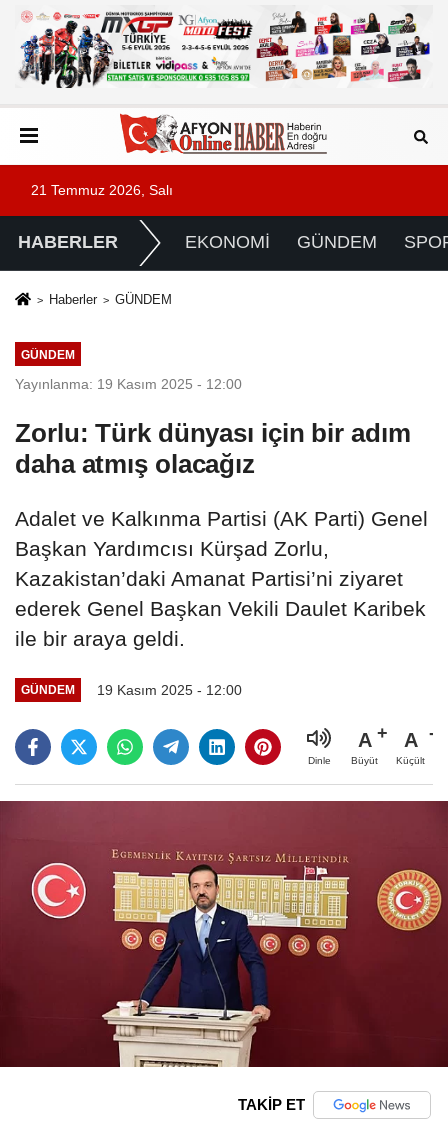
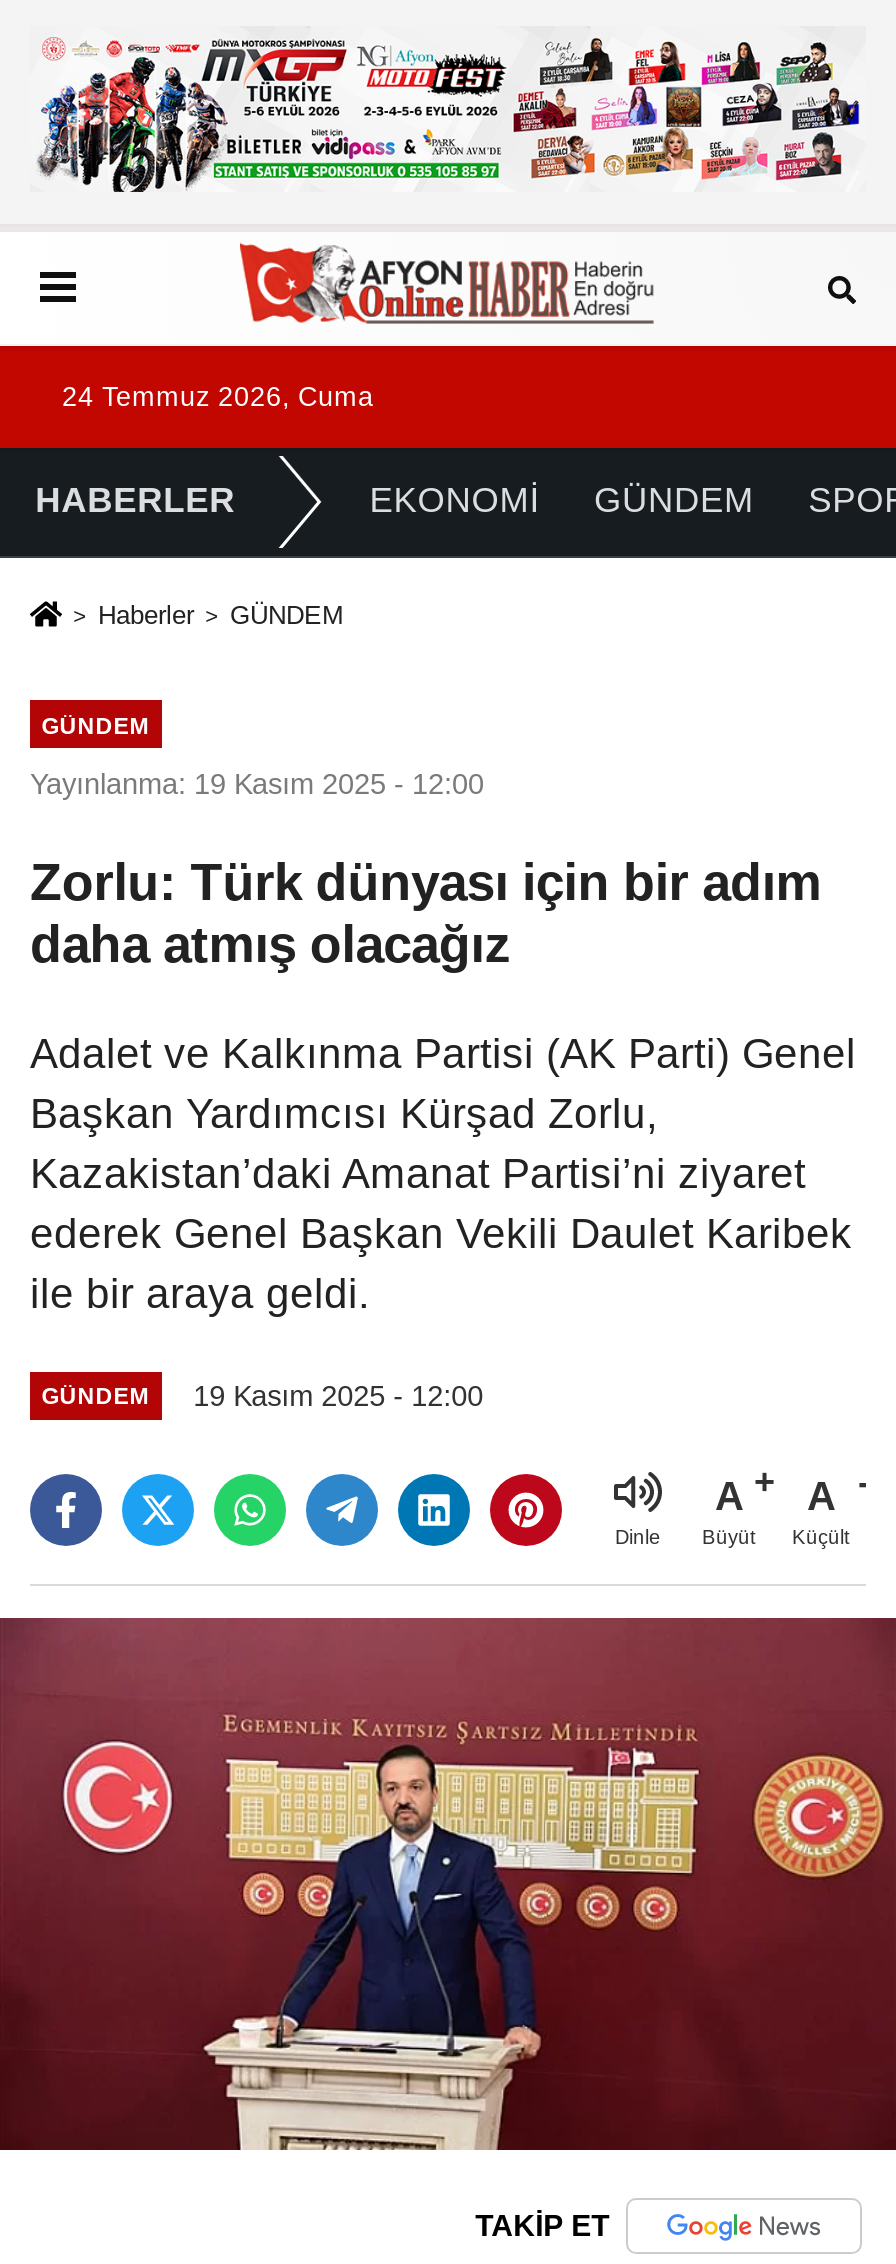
- 21 Temmuz 2026, Salı
+ 24 Temmuz 2026, Cuma
